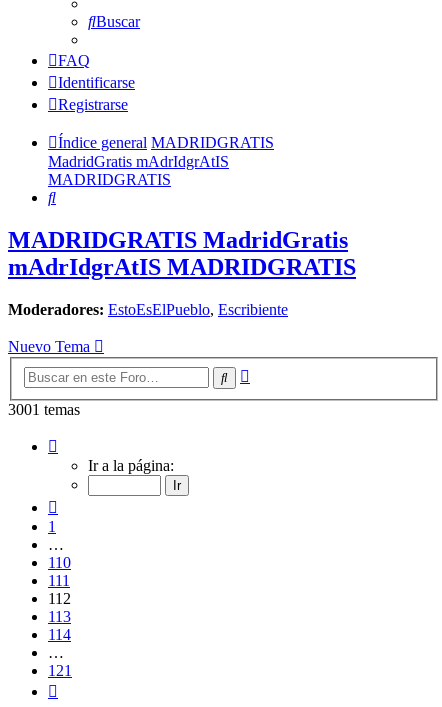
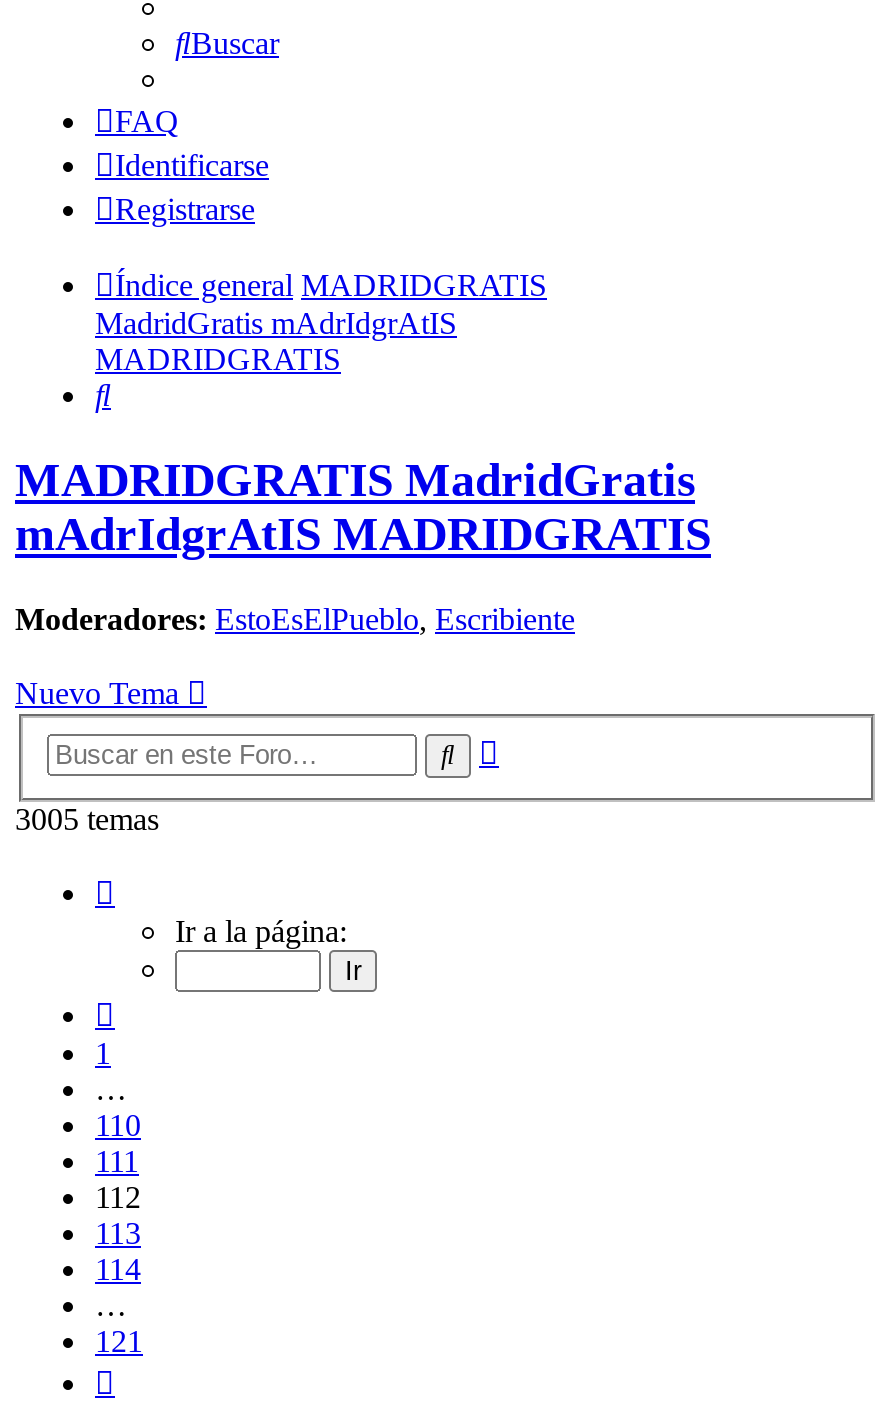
- 3001 temas
+ 3005 temas
